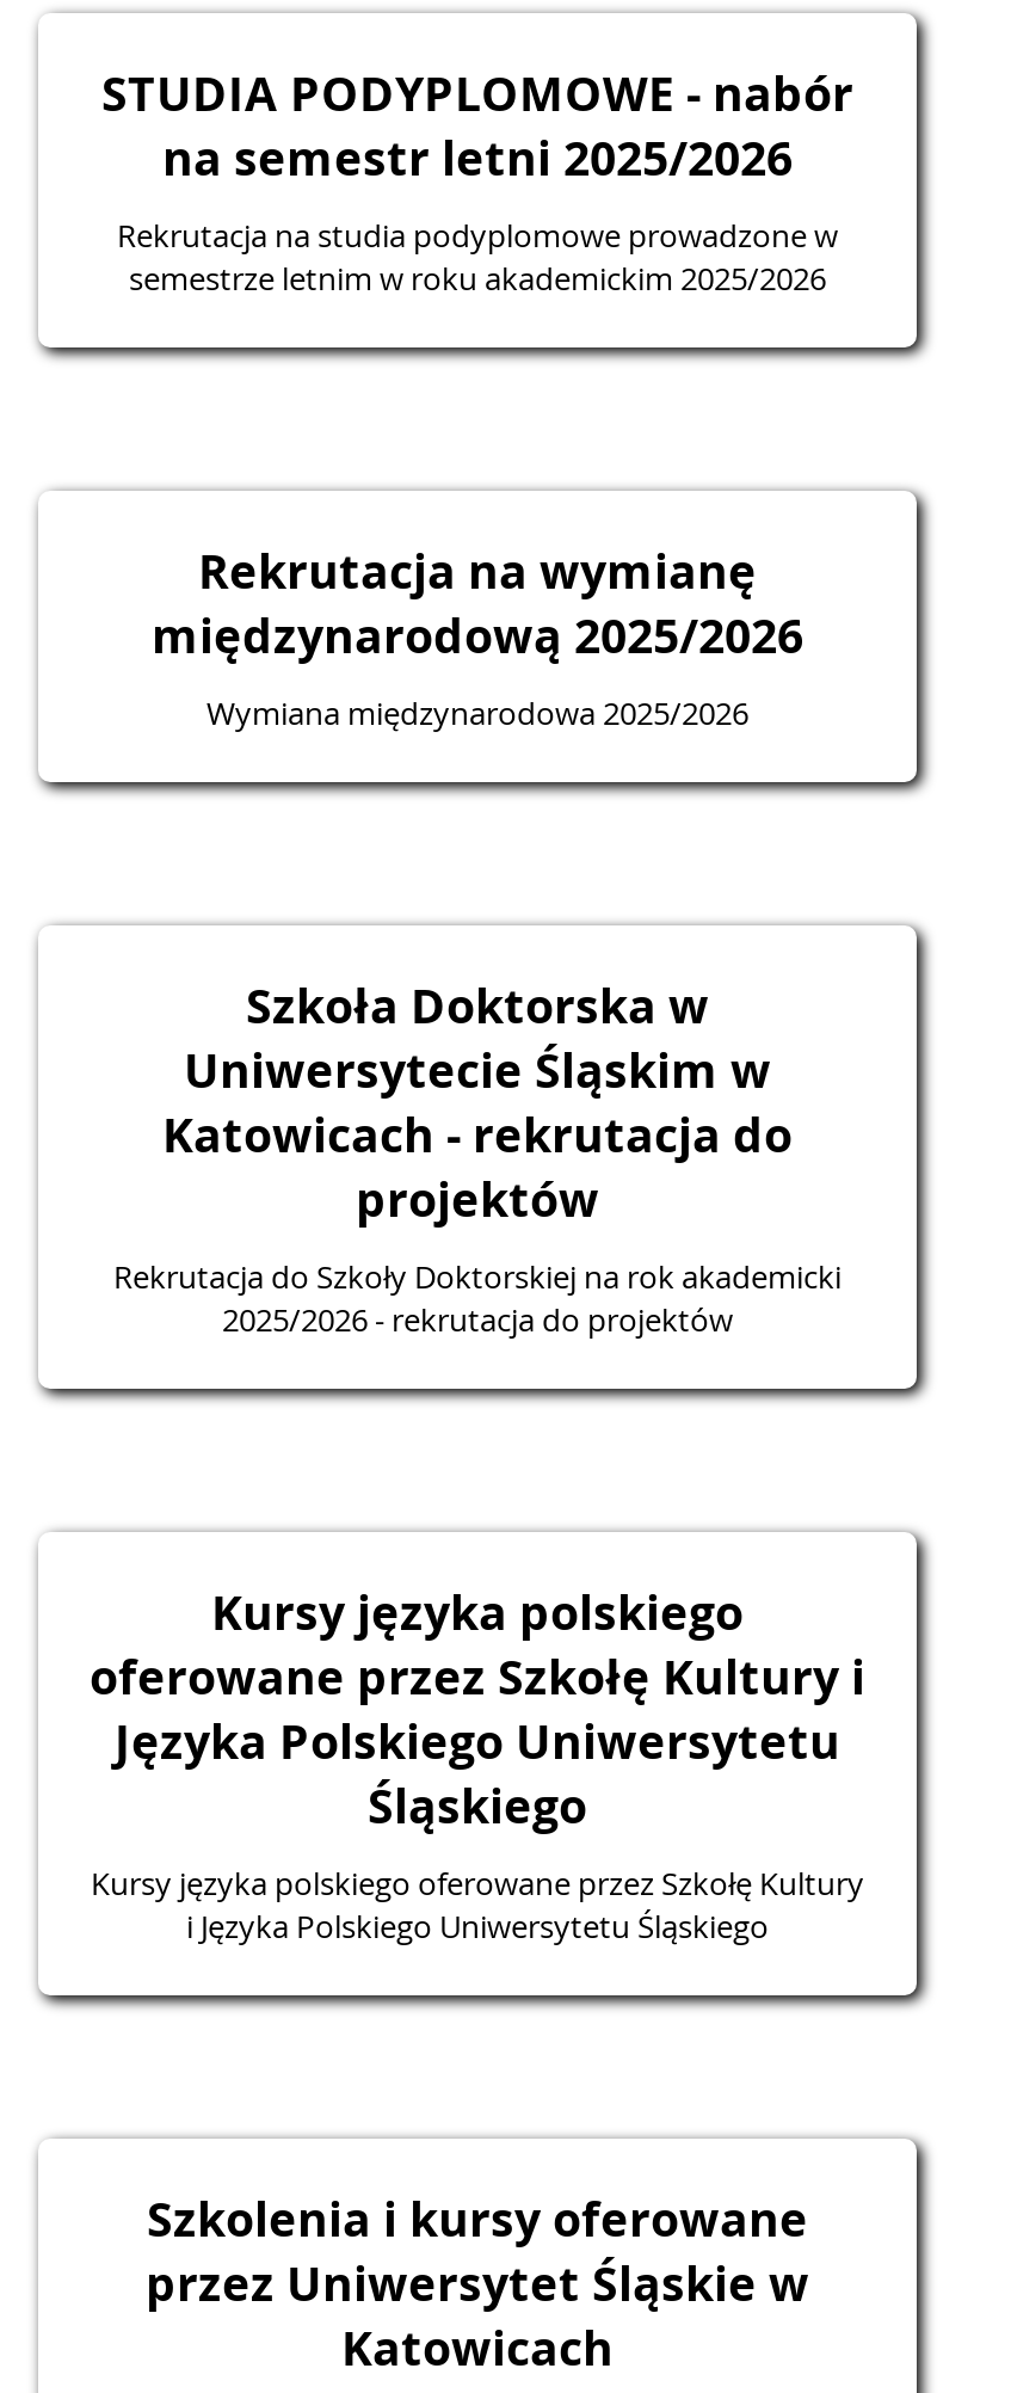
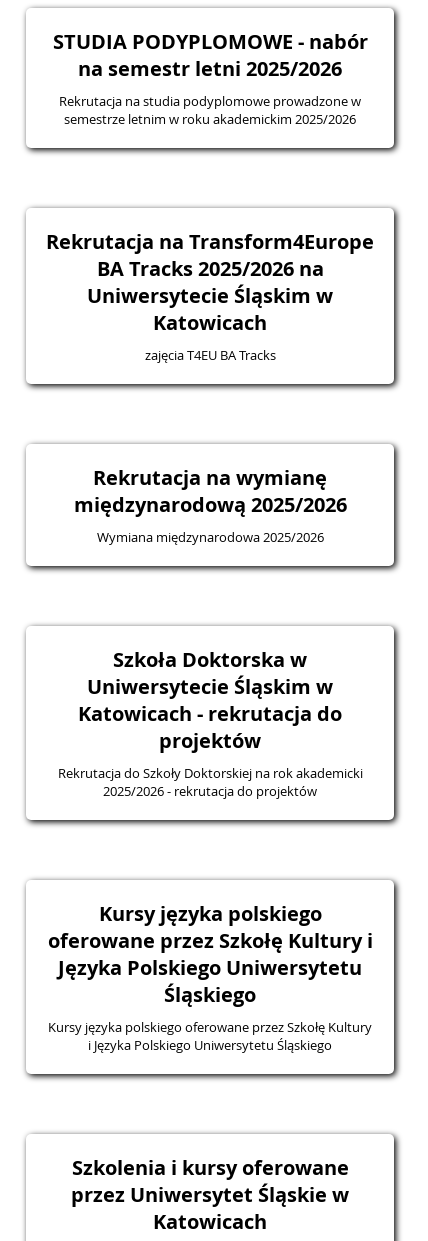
+ Rekrutacja na Transform4Europe
+ BA Tracks 2025/2026 na
+ Uniwersytecie Śląskim w
+ Katowicach
+ zajęcia T4EU BA Tracks
